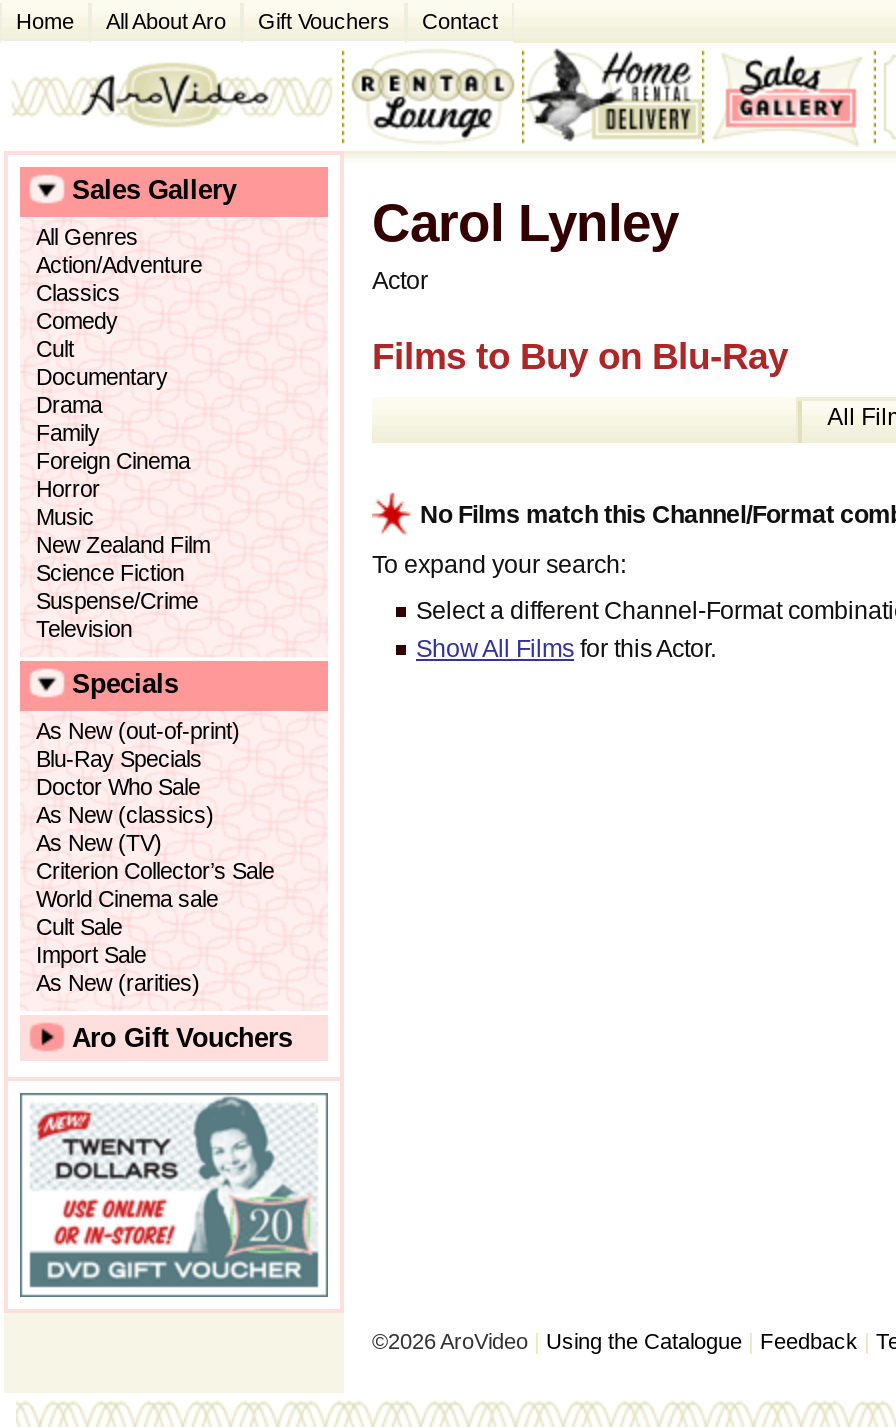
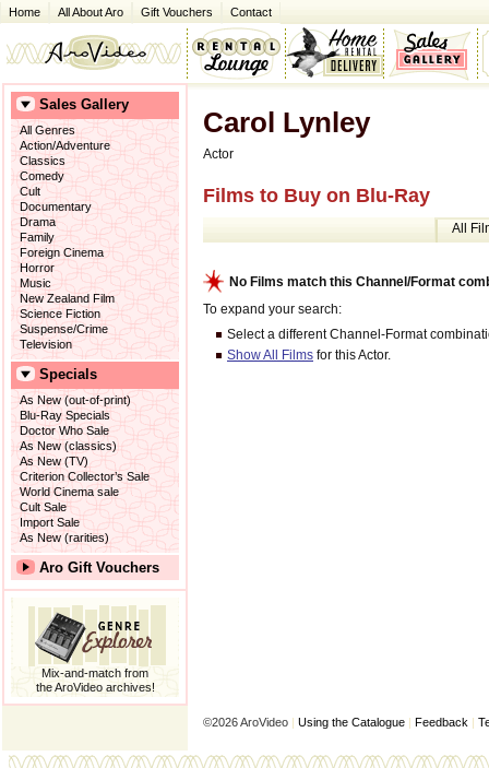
+ Mix-and-match from
+ the AroVideo archives!

- [image]
+ [image]
